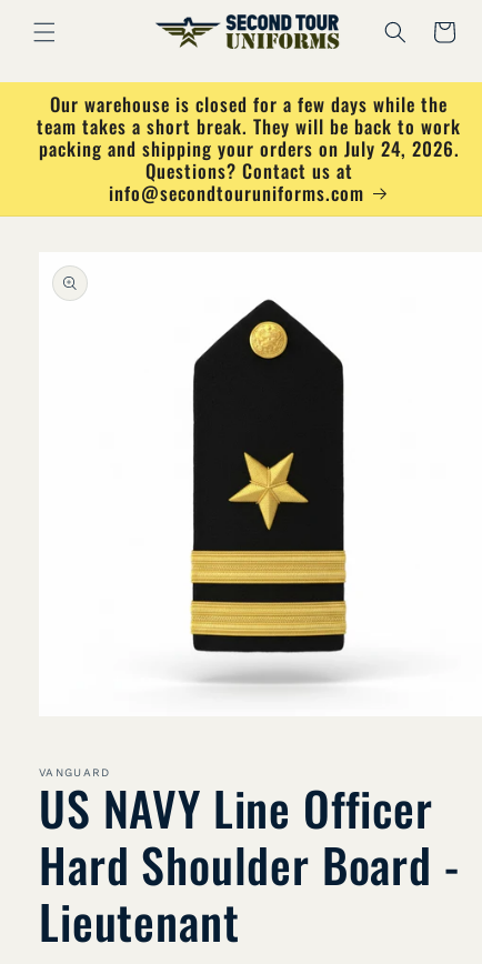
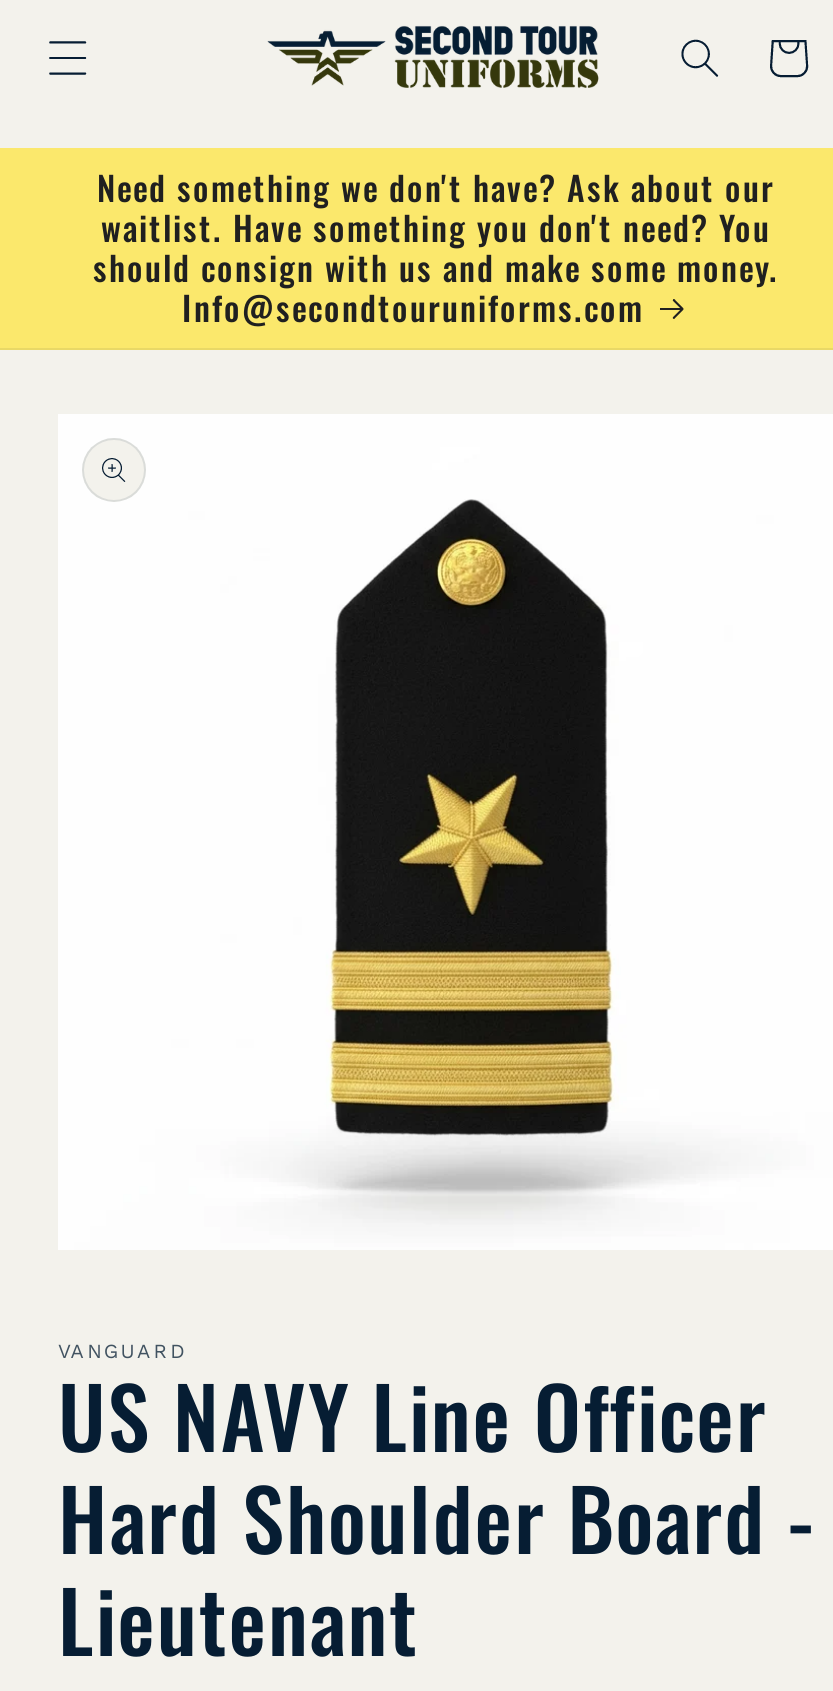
- Our warehouse is closed for a few days while the
- team takes a short break. They will be back to work
- packing and shipping your orders on July 24, 2026.
- Questions? Contact us at
- info@secondtouruniforms.com
+ Need something we don't have? Ask about our
+ waitlist. Have something you don't need? You
+ should consign with us and make some money.
+ Info@secondtouruniforms.com
